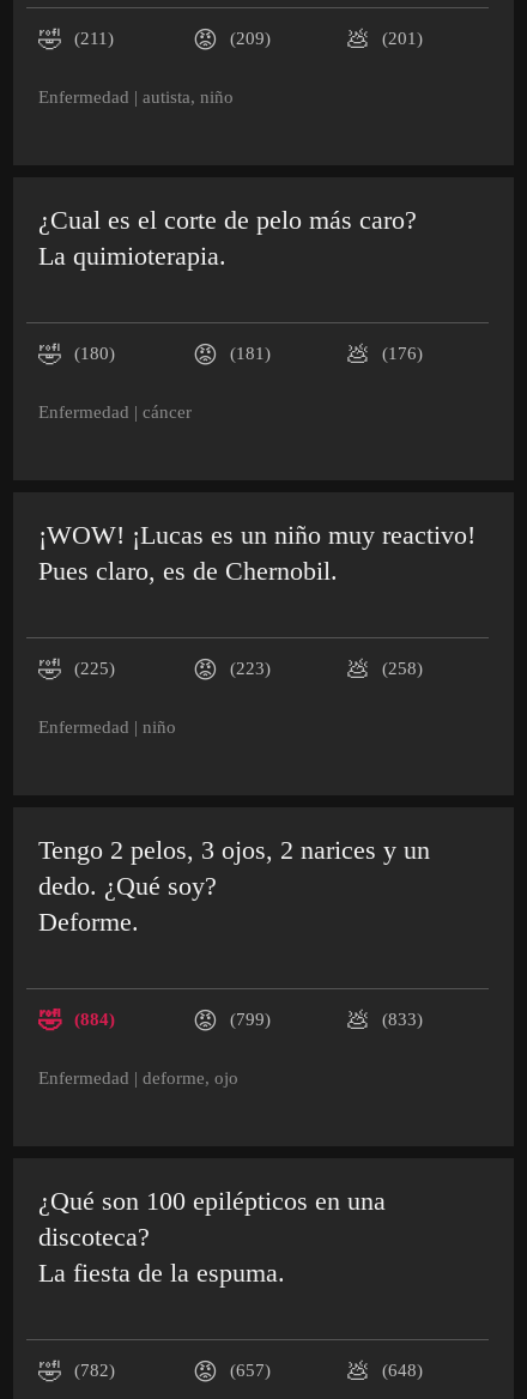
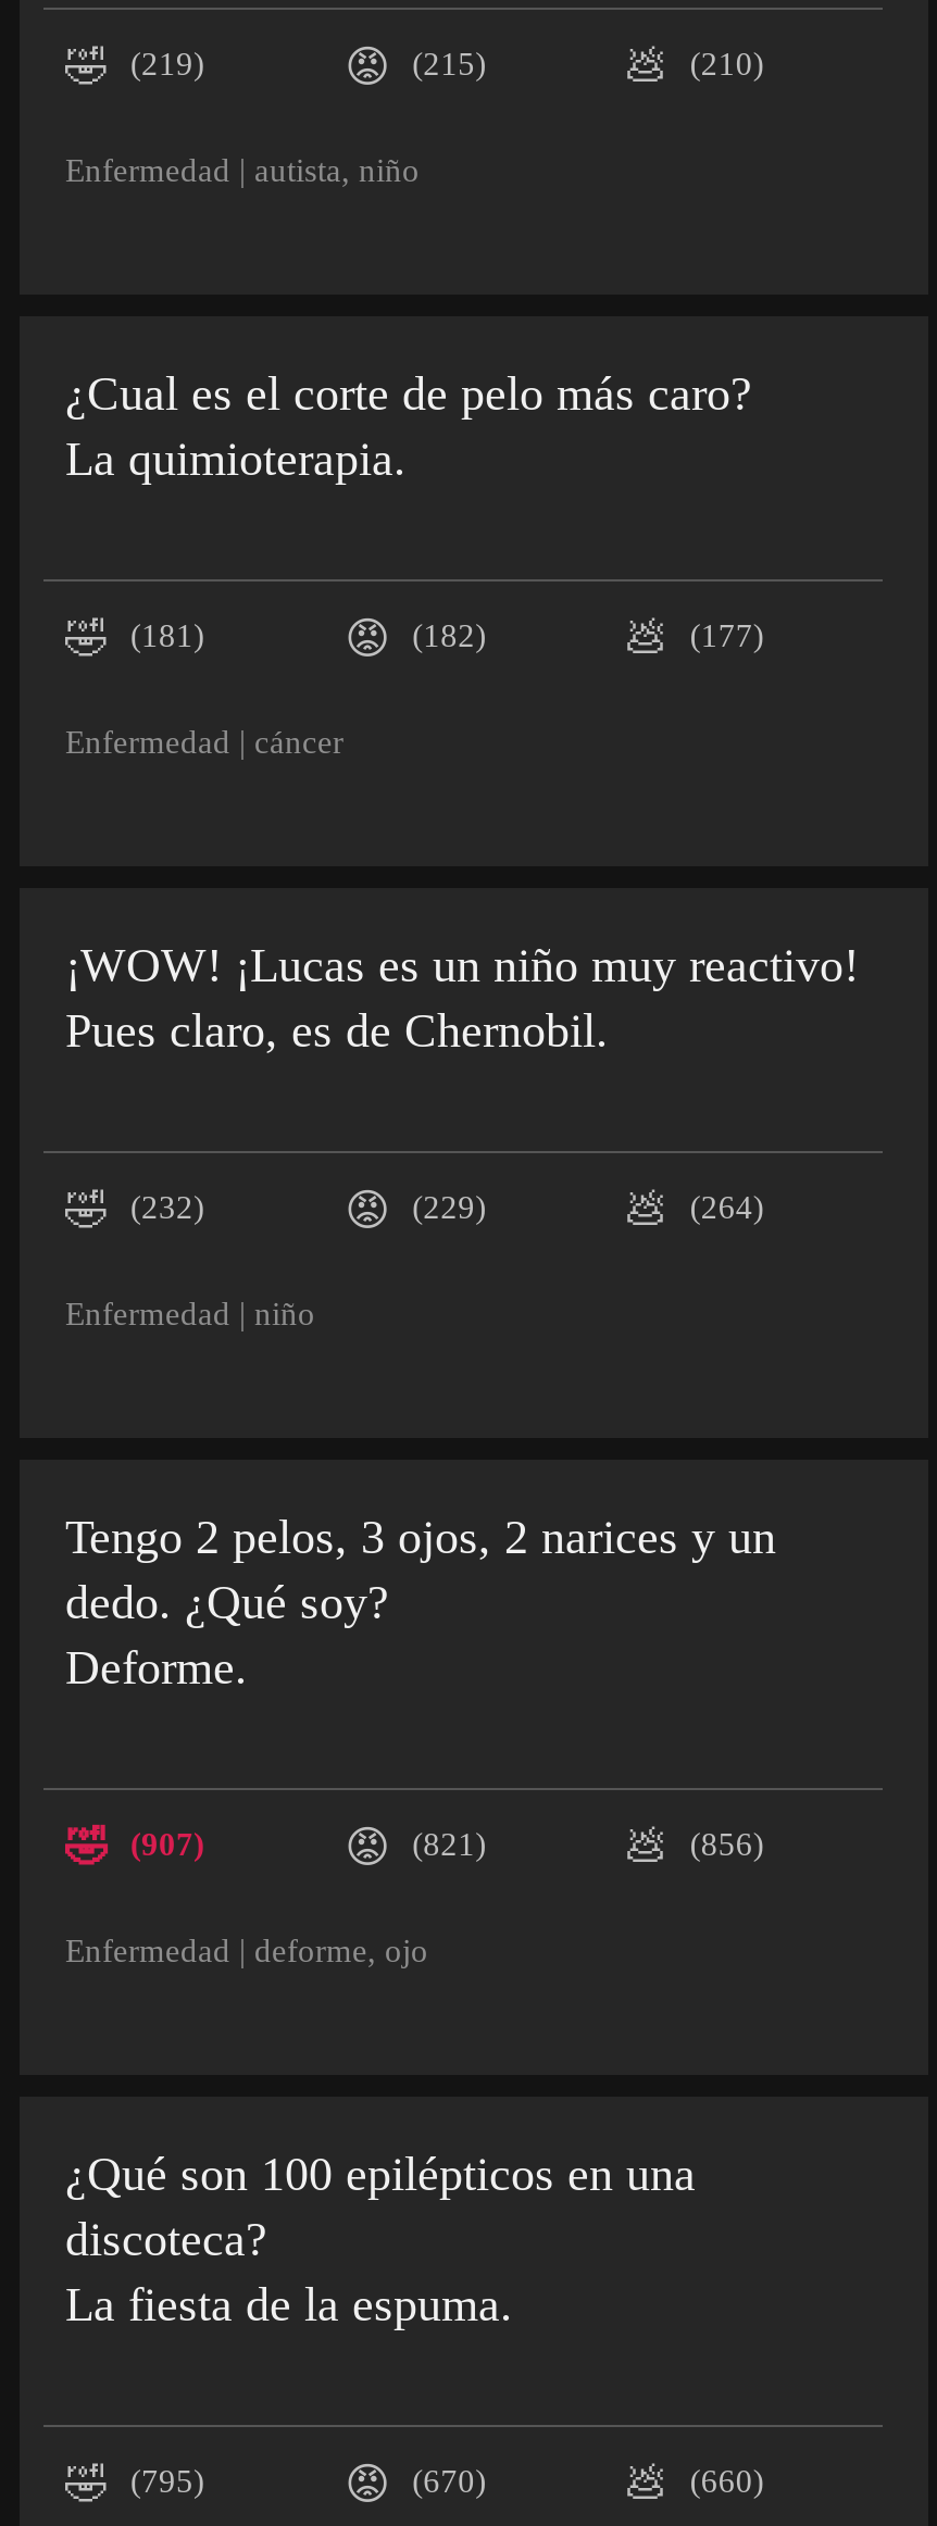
- (211)
+ (219)

- (209)
+ (215)

- (201)
+ (210)

- (180)
+ (181)

- (181)
+ (182)

- (176)
+ (177)

- (225)
+ (232)

- (223)
+ (229)

- (258)
+ (264)

- (884)
+ (907)

- (799)
+ (821)

- (833)
+ (856)

- (782)
+ (795)

- (657)
+ (670)

- (648)
+ (660)
